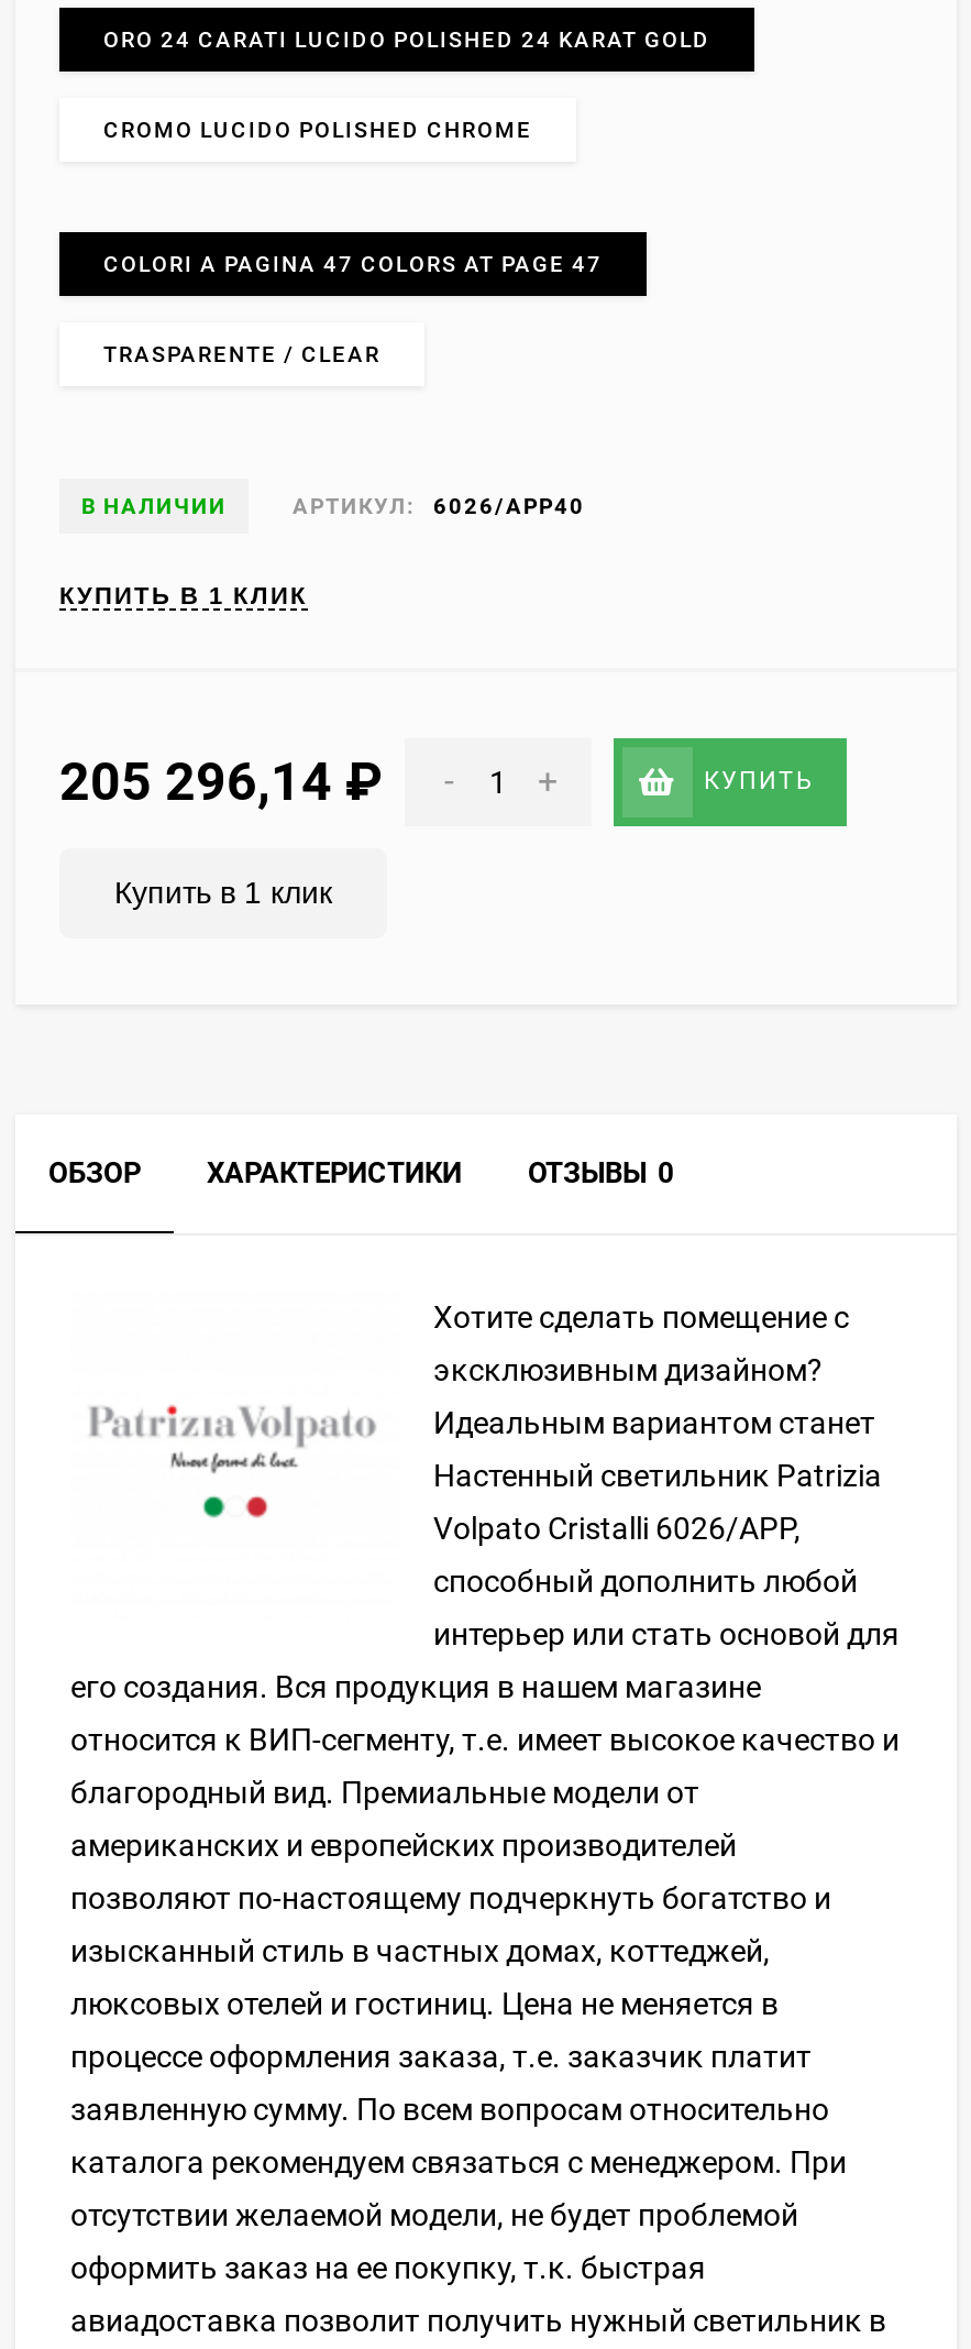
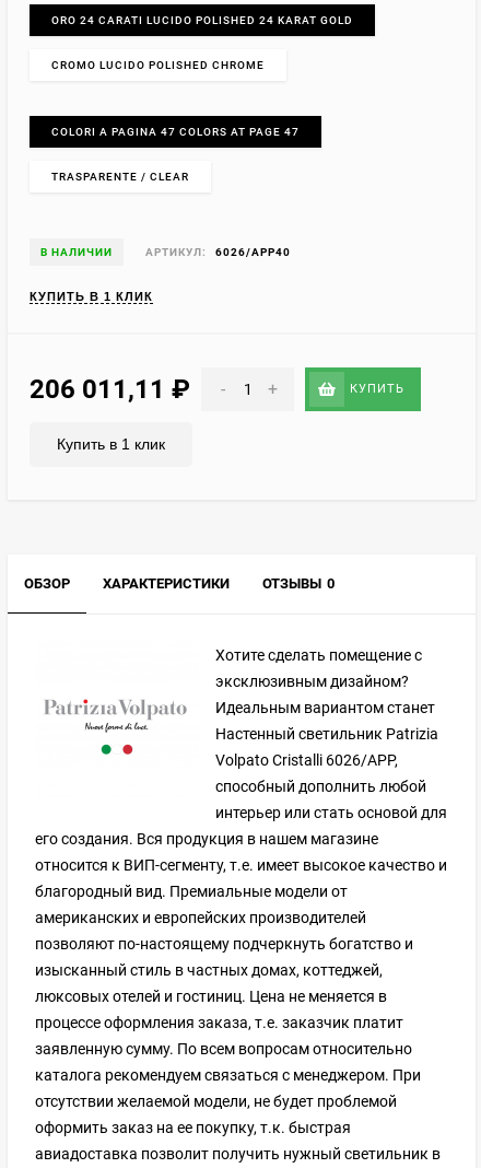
- 205 296,14 ₽
+ 206 011,11 ₽
